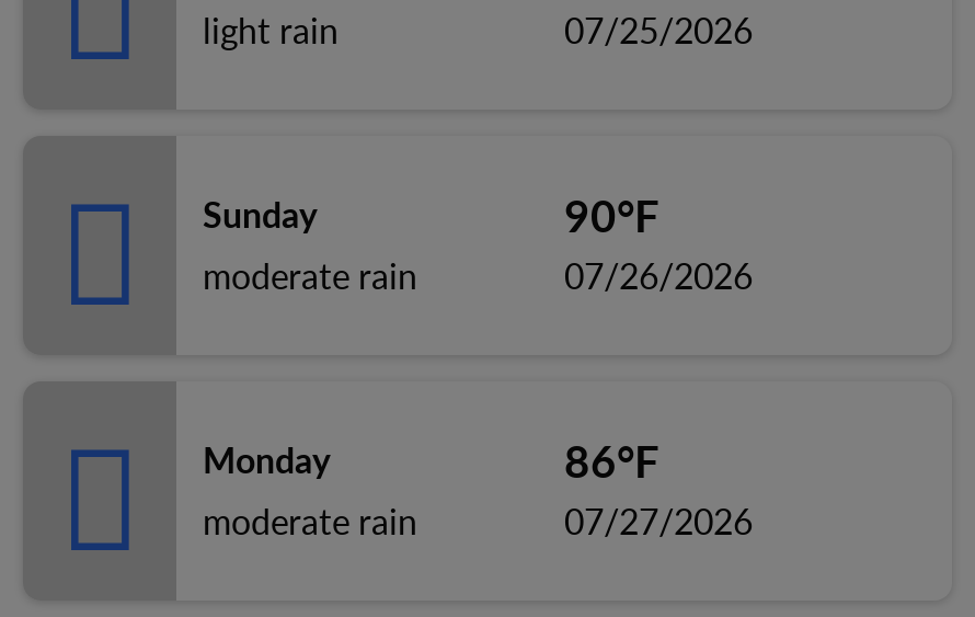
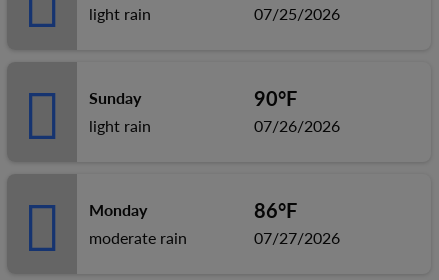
- moderate rain
+ light rain
